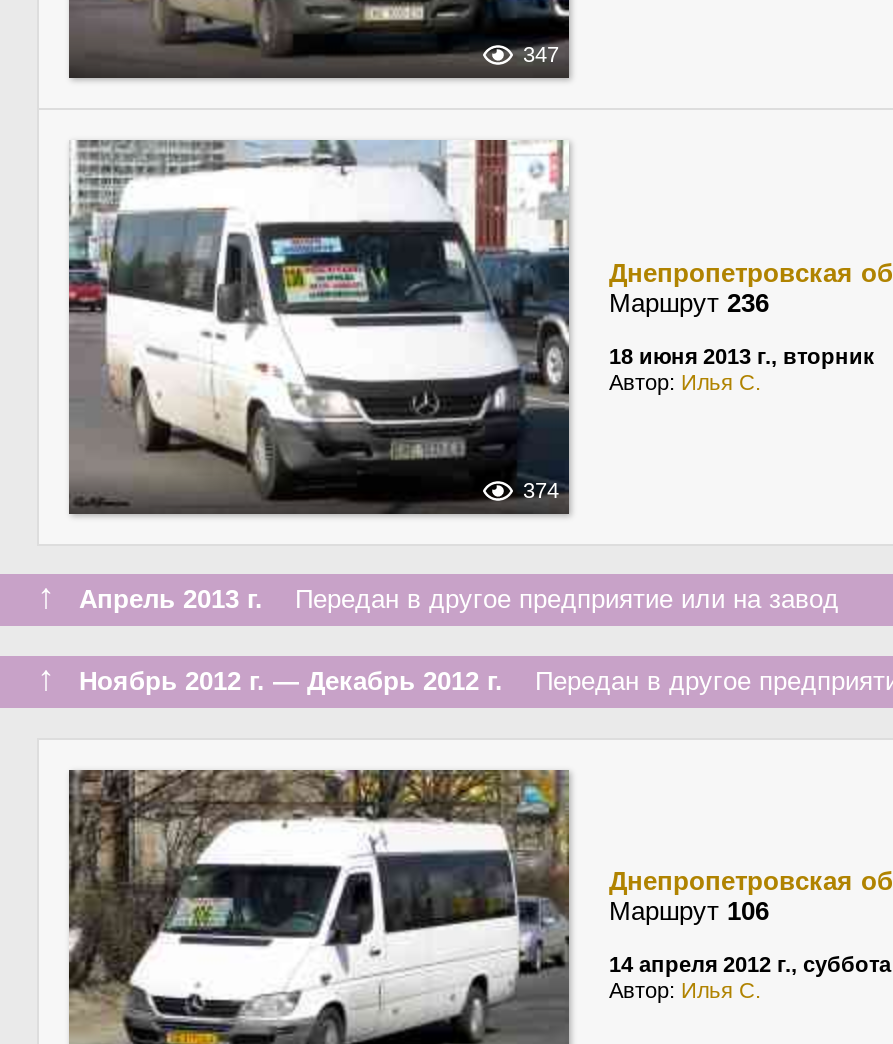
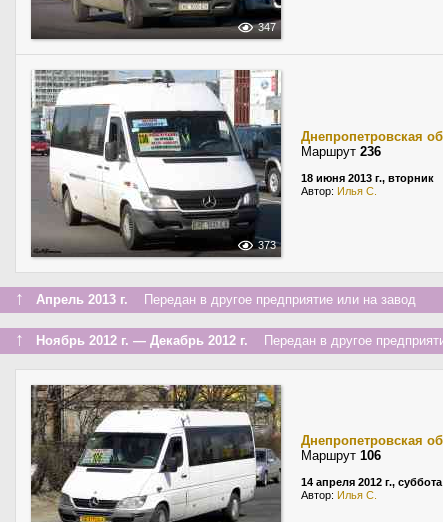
- 374
+ 373
